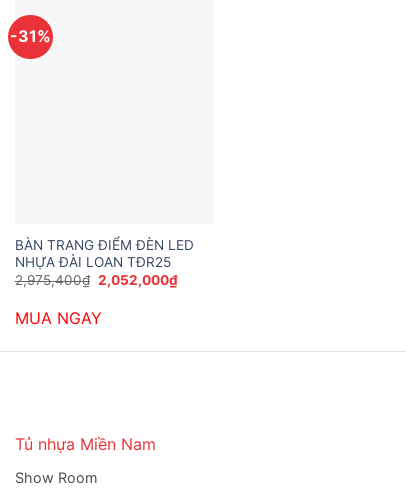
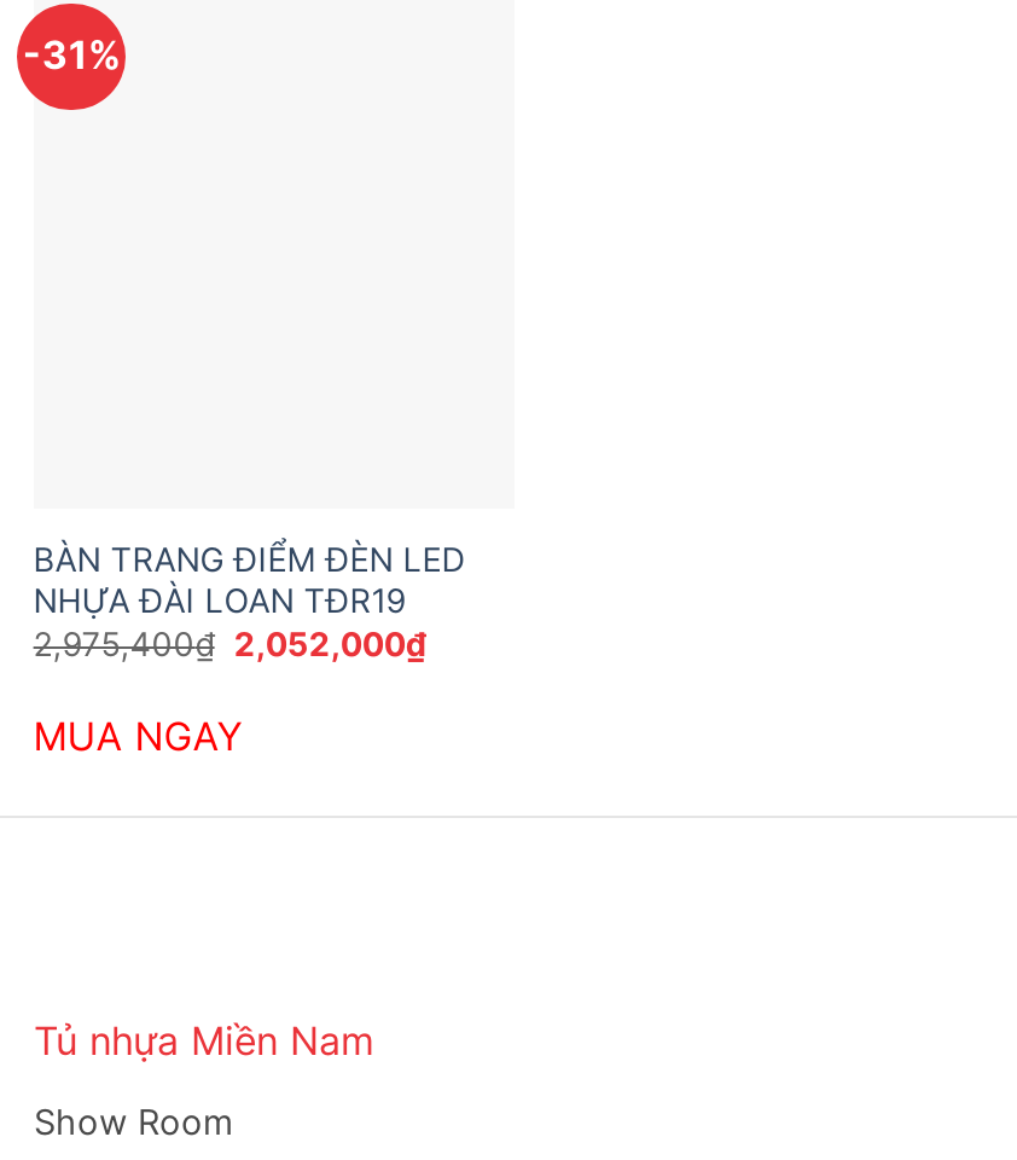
- NHỰA ĐÀI LOAN TĐR25
+ NHỰA ĐÀI LOAN TĐR19
